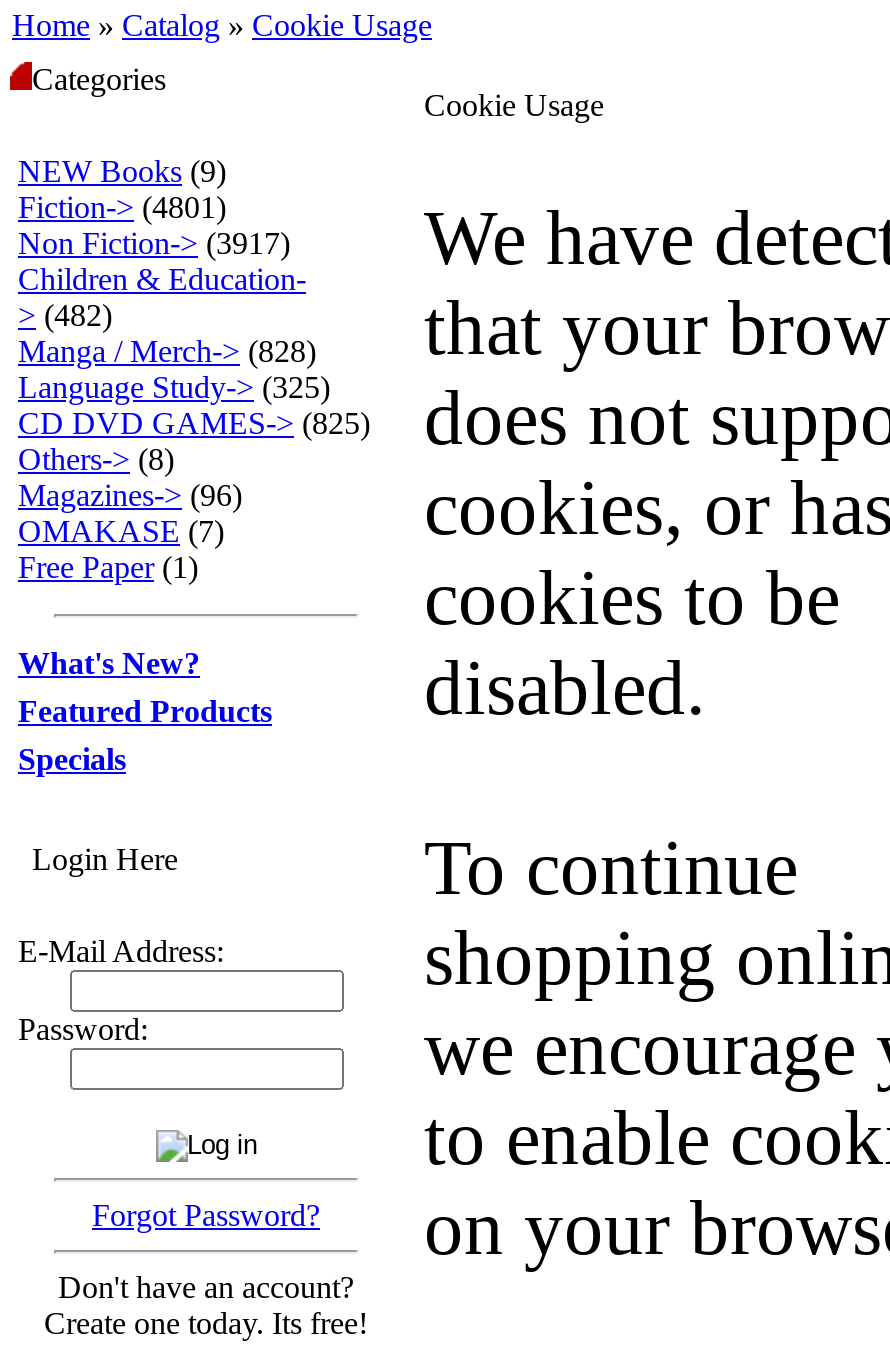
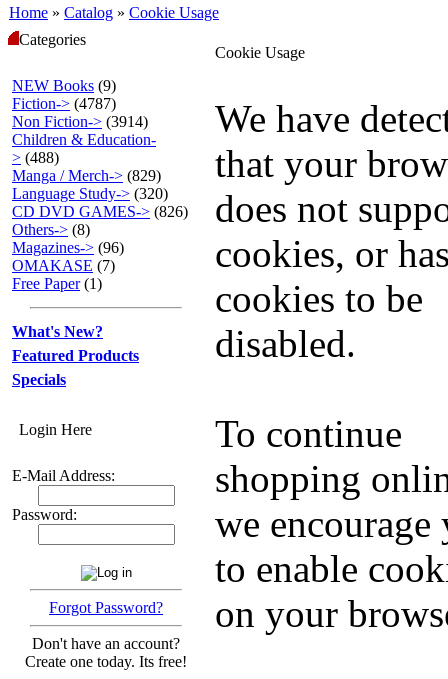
- Fiction-> (4801)
+ Fiction-> (4787)

- Non Fiction-> (3917)
+ Non Fiction-> (3914)

- > (482)
+ > (488)

- Manga / Merch-> (828)
+ Manga / Merch-> (829)

- Language Study->(325)
+ Language Study->(320)

- CD DVD GAMES-> (825)
+ CD DVD GAMES-> (826)
